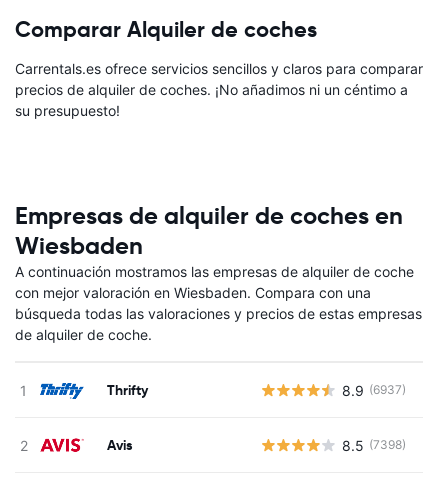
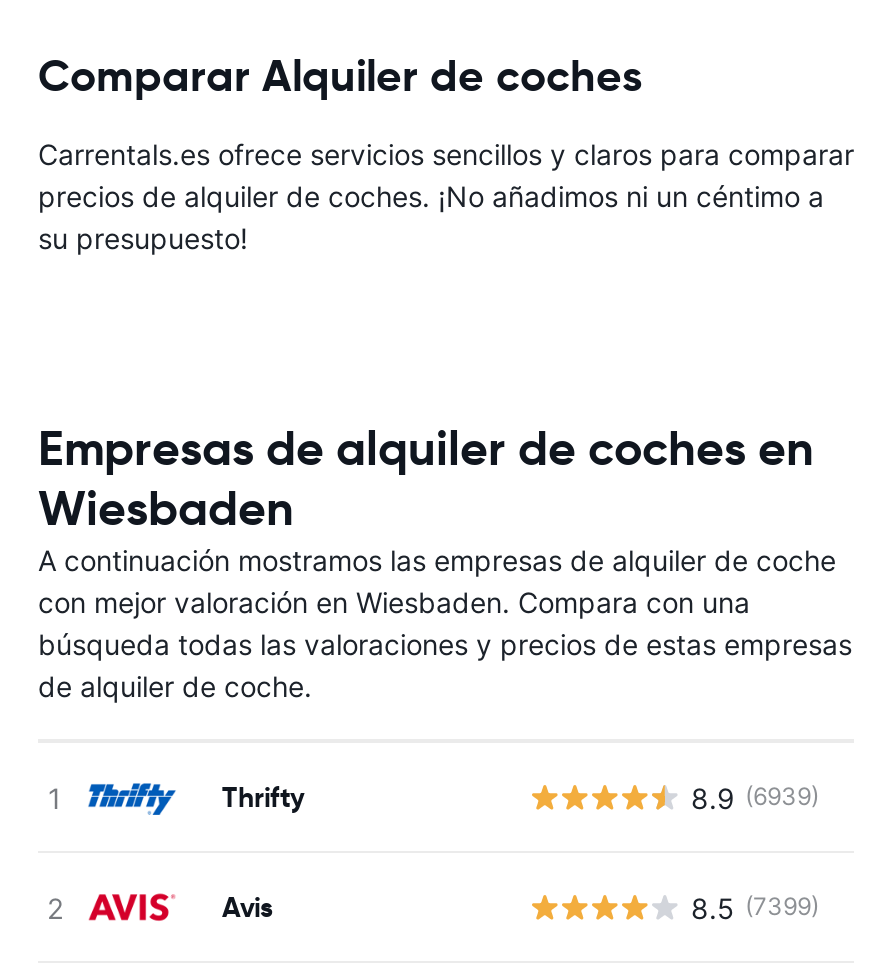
- 8.9 (6937)
+ 8.9 (6939)

- 8.5 (7398)
+ 8.5 (7399)
